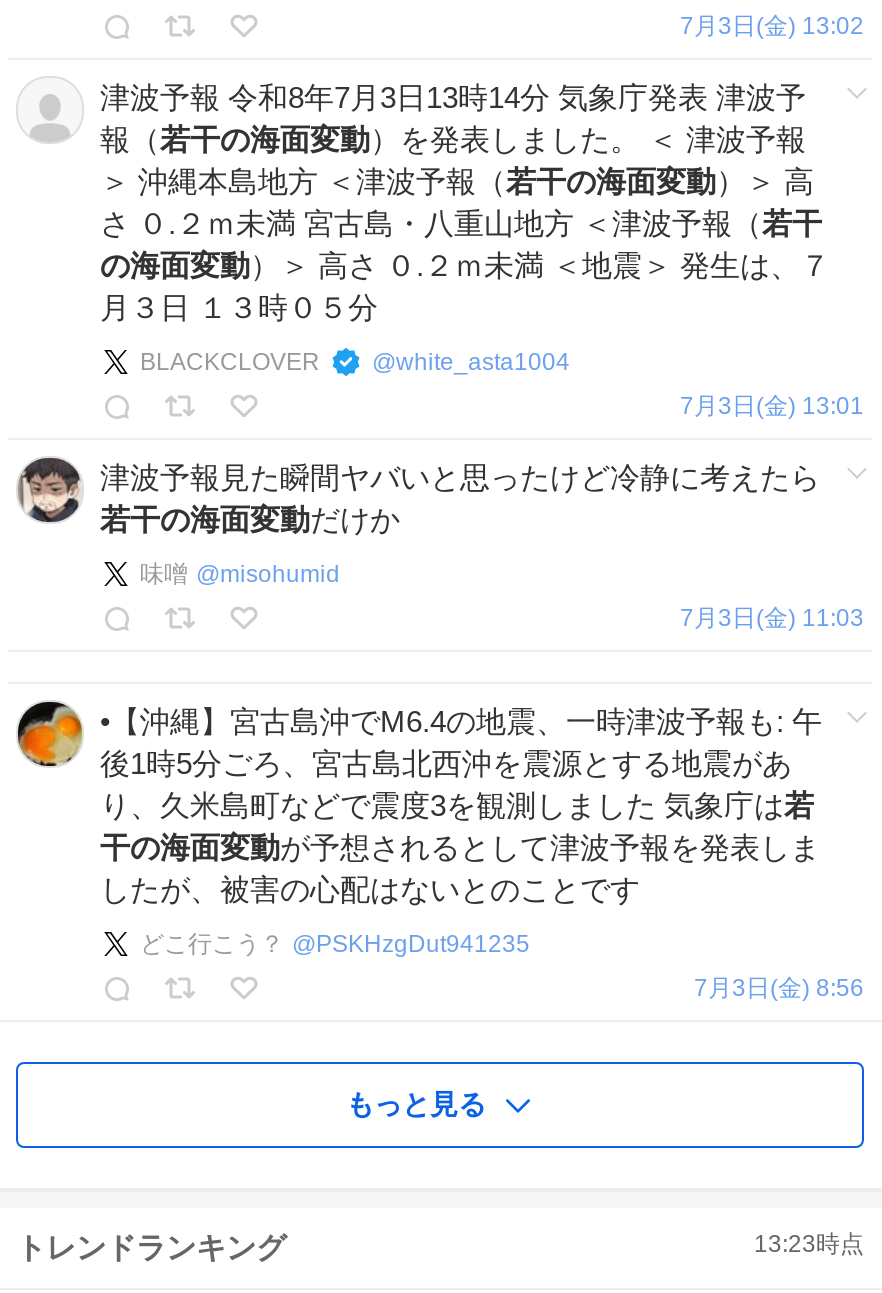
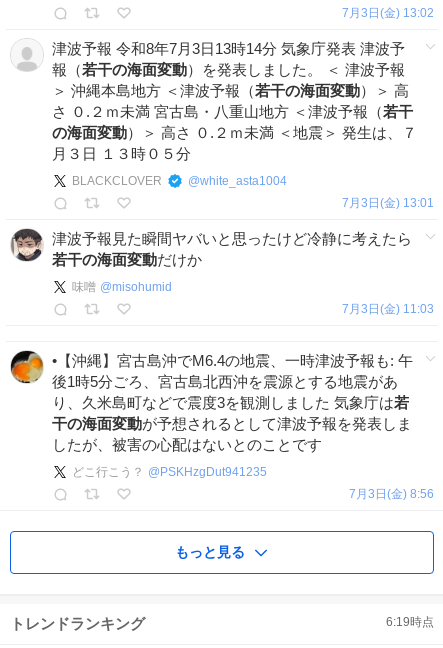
- 13:23時点
+ 6:19時点
